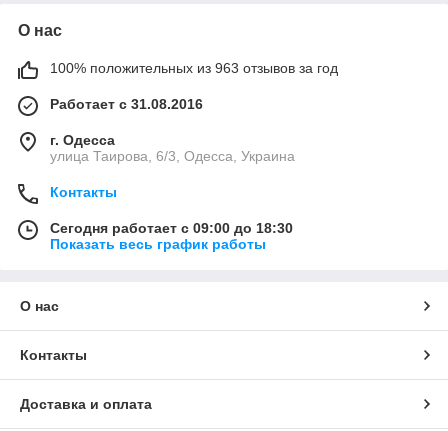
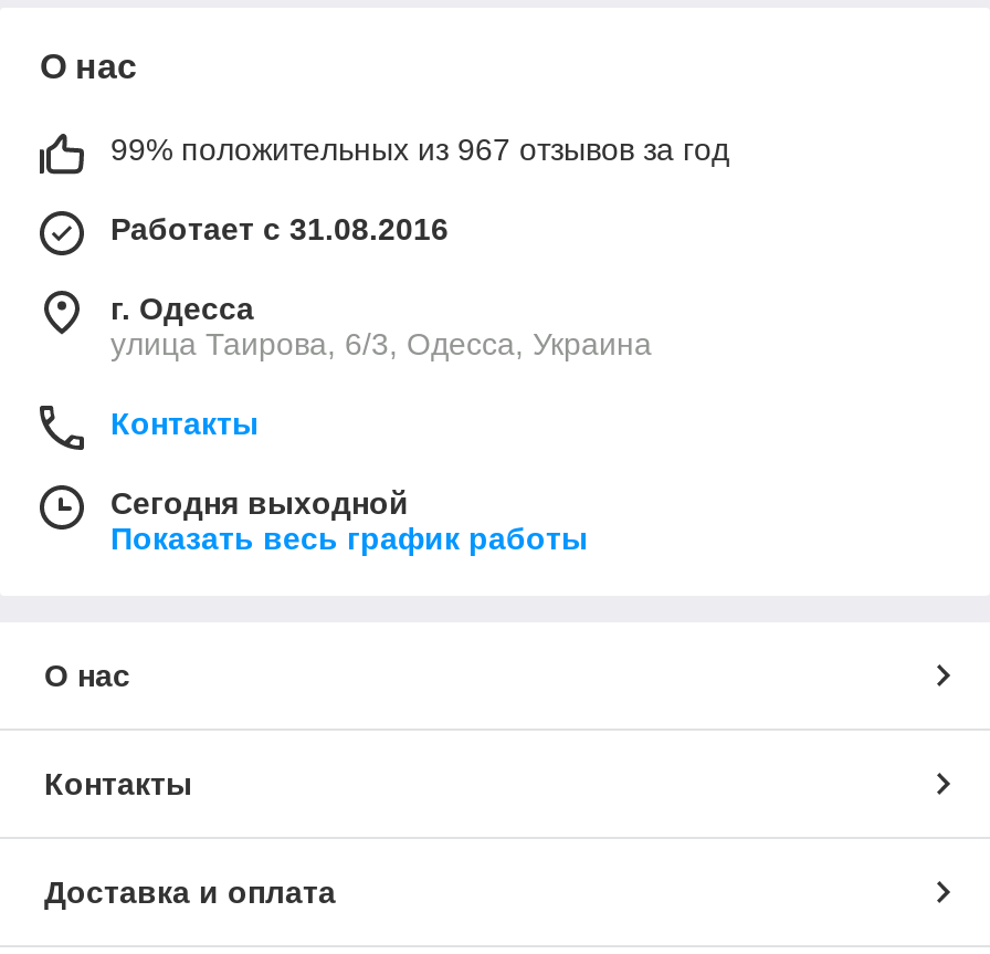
- 100% положительных из 963 отзывов за год
+ 99% положительных из 967 отзывов за год

- Сегодня работает с 09:00 до 18:30
+ Сегодня выходной
